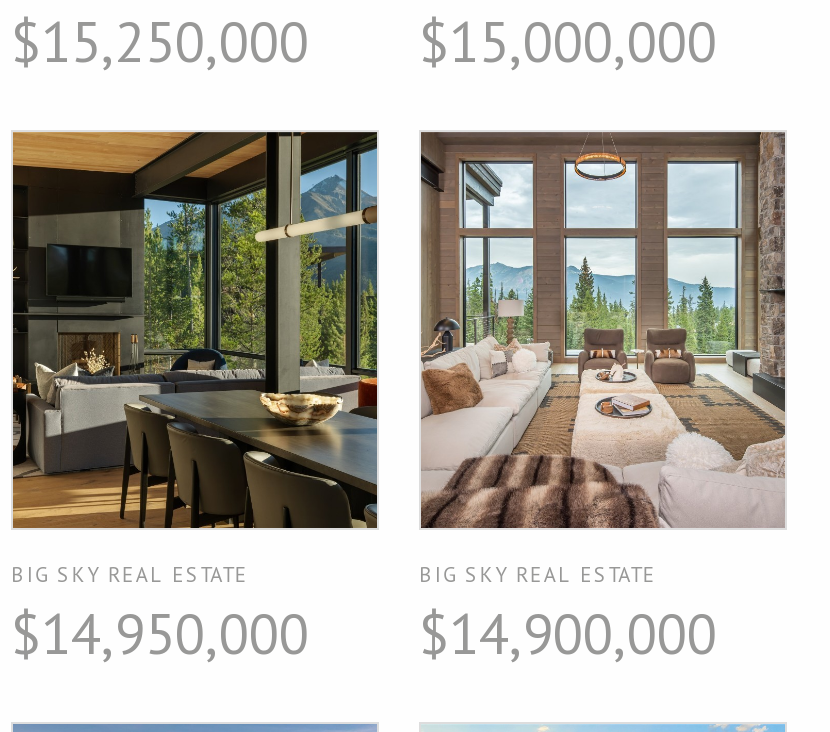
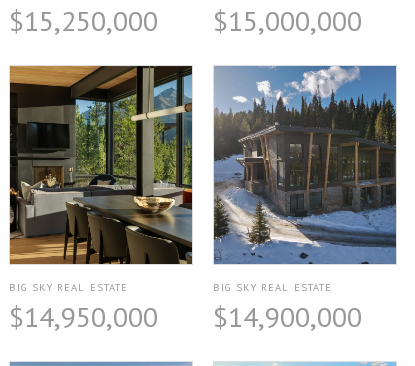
- [image]
+ [image]
